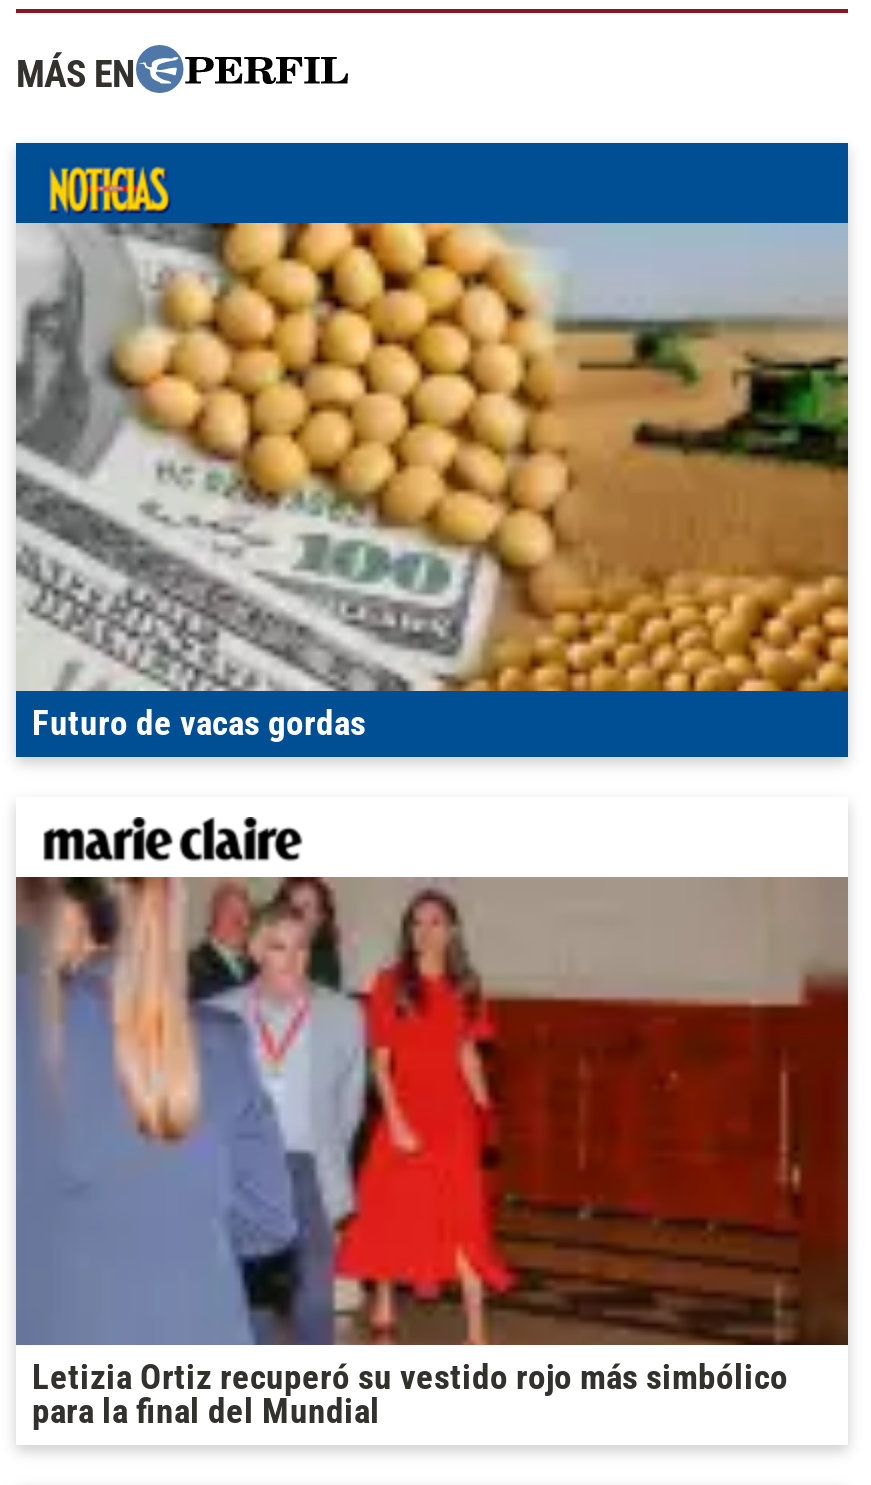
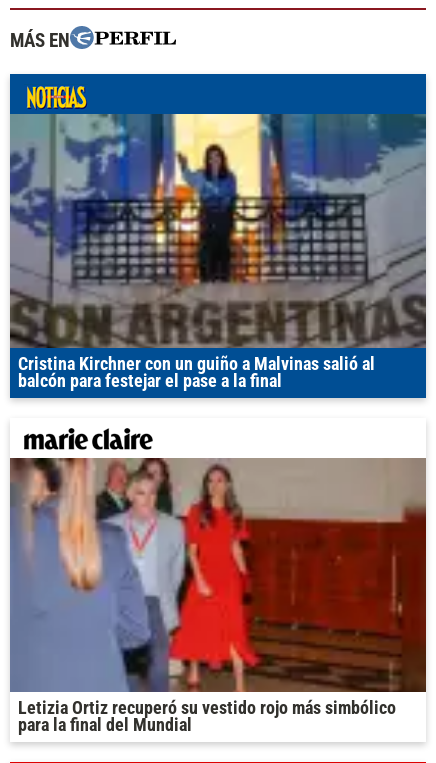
- [image]
- Futuro de vacas gordas
+ [image]
+ Cristina Kirchner con un guiño a Malvinas salió al
+ balcón para festejar el pase a la final
